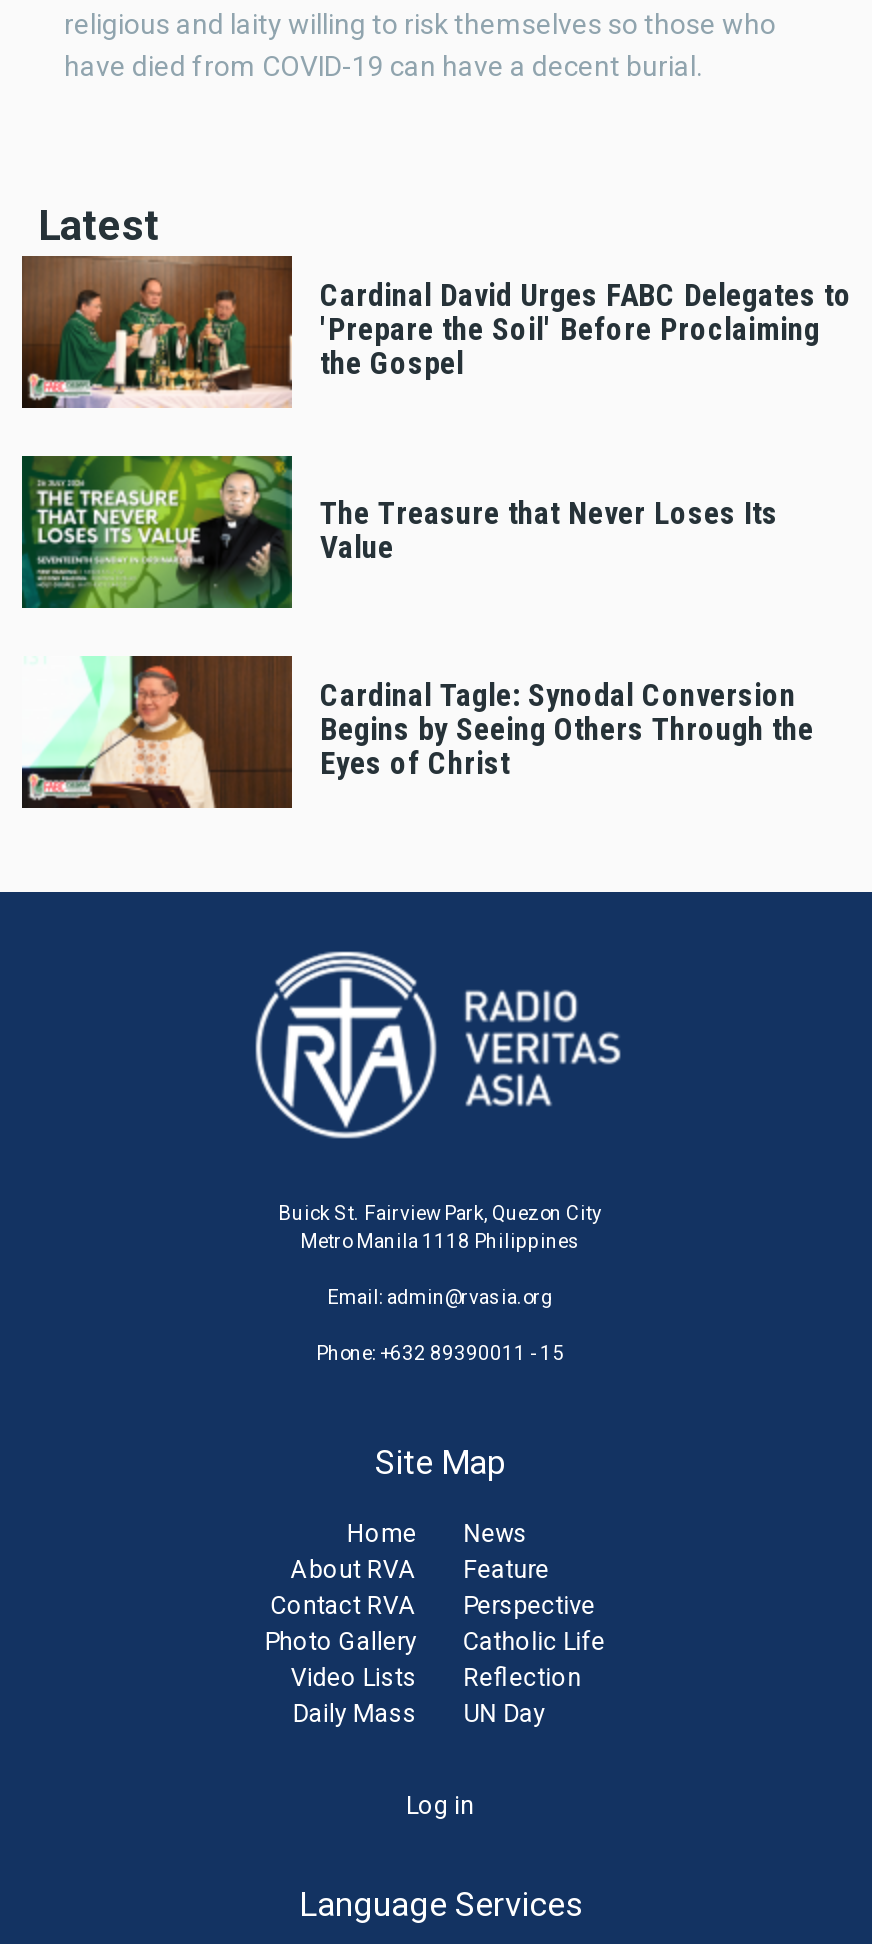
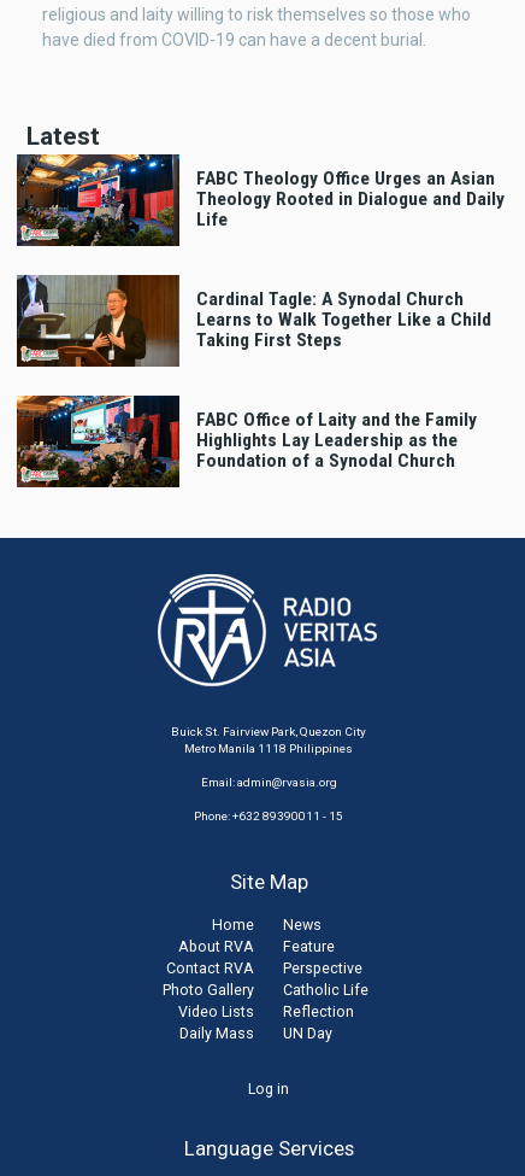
- [image]
- Cardinal David Urges FABC Delegates to
- 'Prepare the Soil' Before Proclaiming
- the Gospel
+ [image]
+ FABC Theology Office Urges an Asian
+ Theology Rooted in Dialogue and Daily
+ Life

- [image]
- The Treasure that Never Loses Its
- Value
+ [image]
+ Cardinal Tagle: A Synodal Church
+ Learns to Walk Together Like a Child
+ Taking First Steps

- [image]
- Cardinal Tagle: Synodal Conversion
- Begins by Seeing Others Through the
- Eyes of Christ
+ [image]
+ FABC Office of Laity and the Family
+ Highlights Lay Leadership as the
+ Foundation of a Synodal Church
